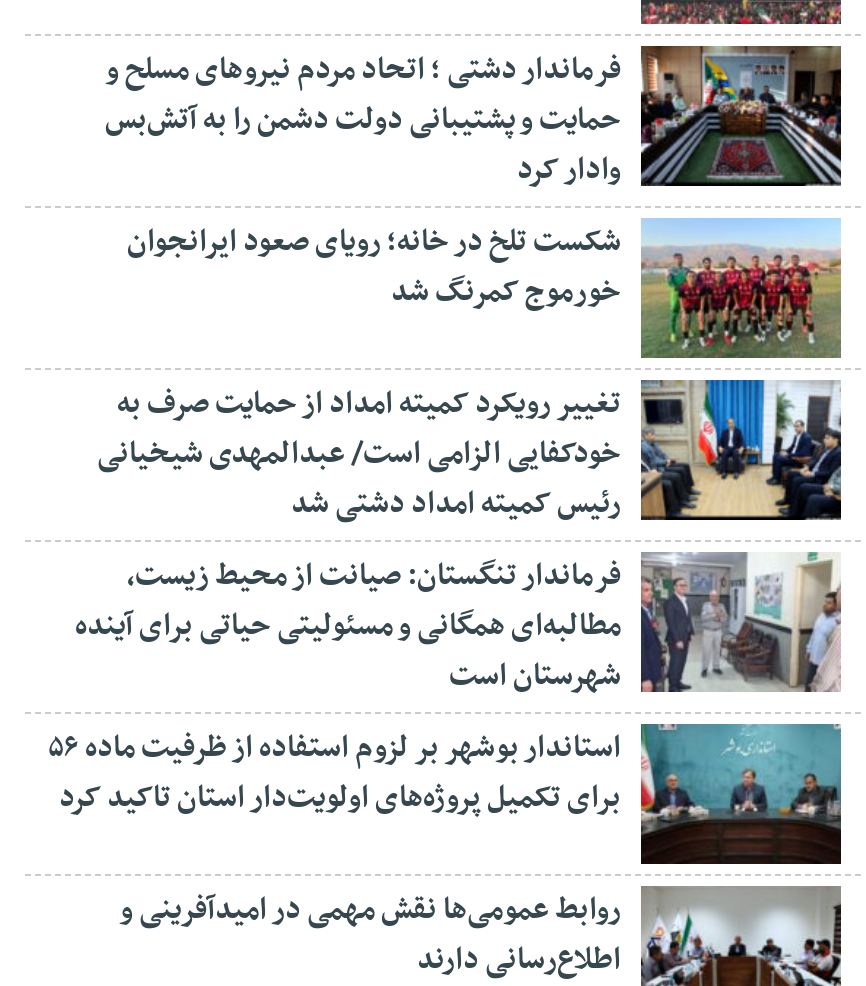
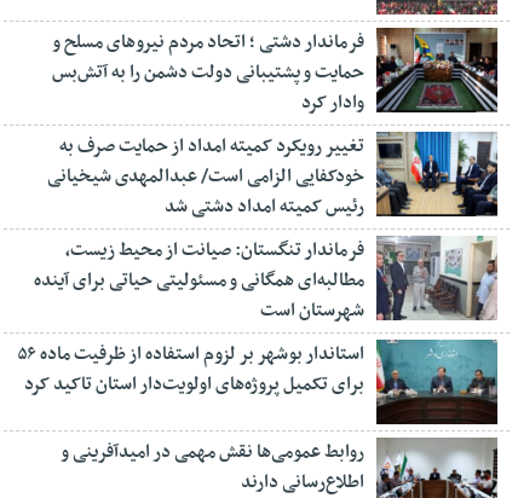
- [image]
- شکست تلخ در خانه؛ رویای صعود ایرانجوان
- خورموج کمرنگ شد
